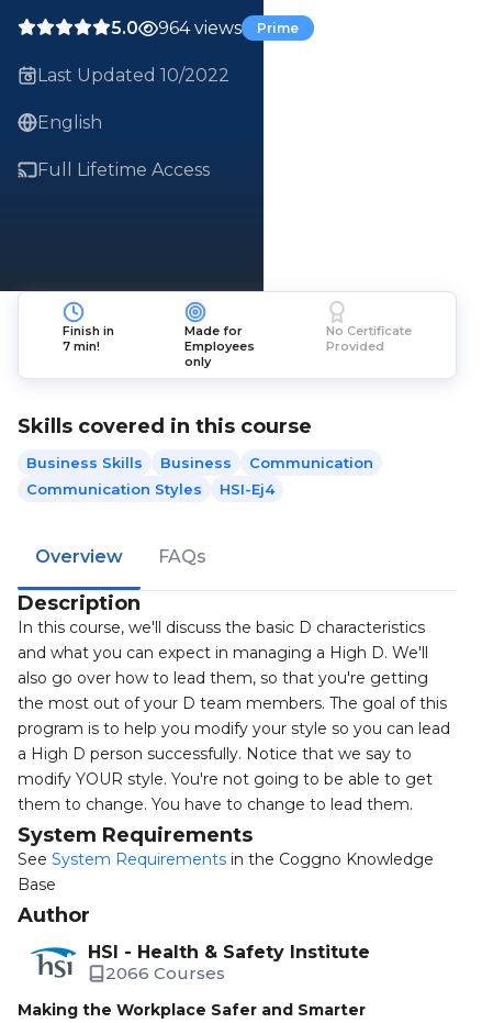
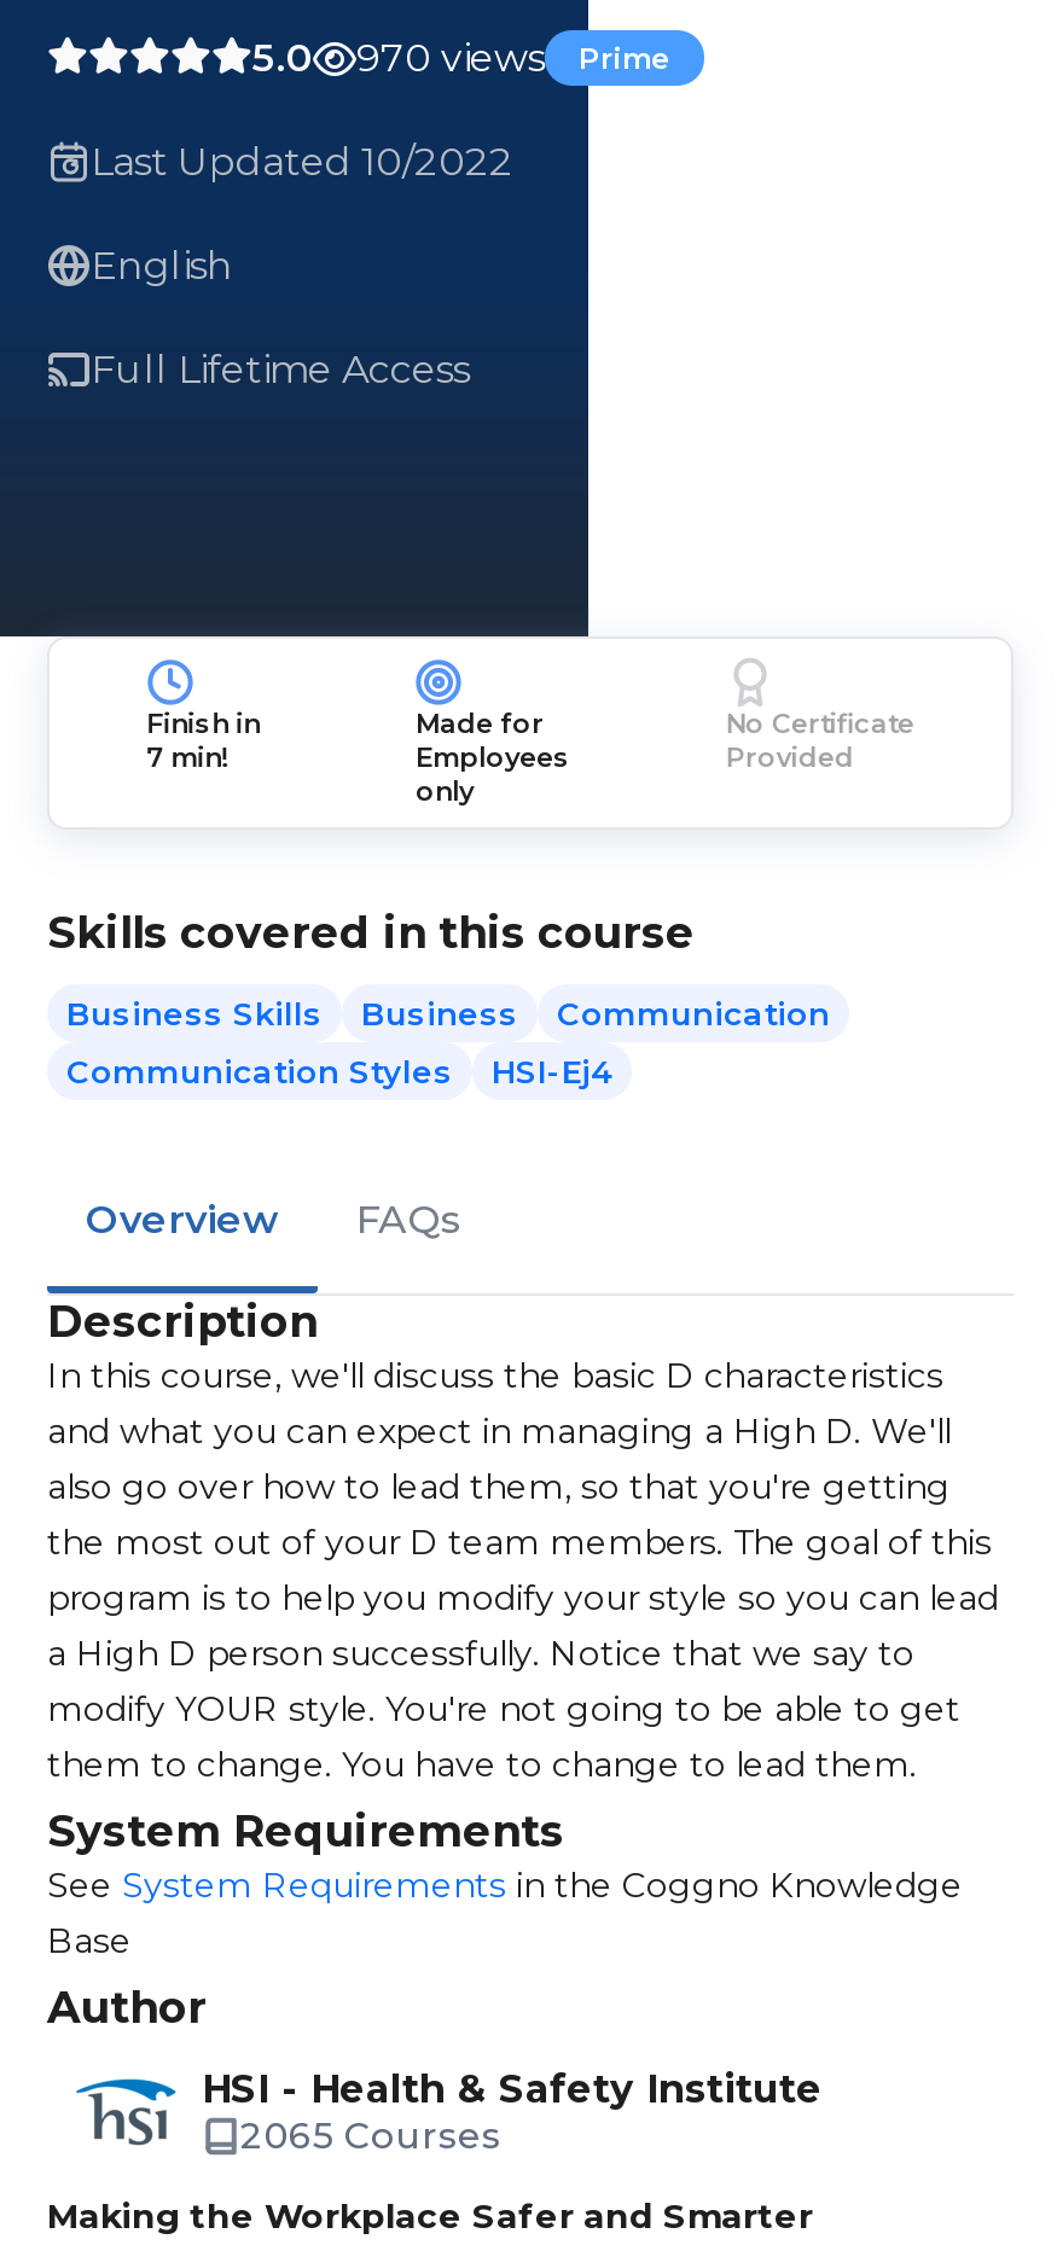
- 5.0 964 views Prime
+ 5.0 970 views Prime

- 2066 Courses
+ 2065 Courses
